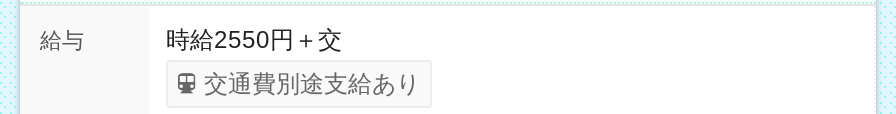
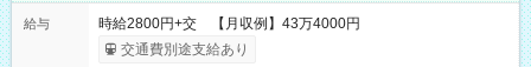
- 時給2550円＋交
+ 時給2800円+交 【月収例】43万4000円
